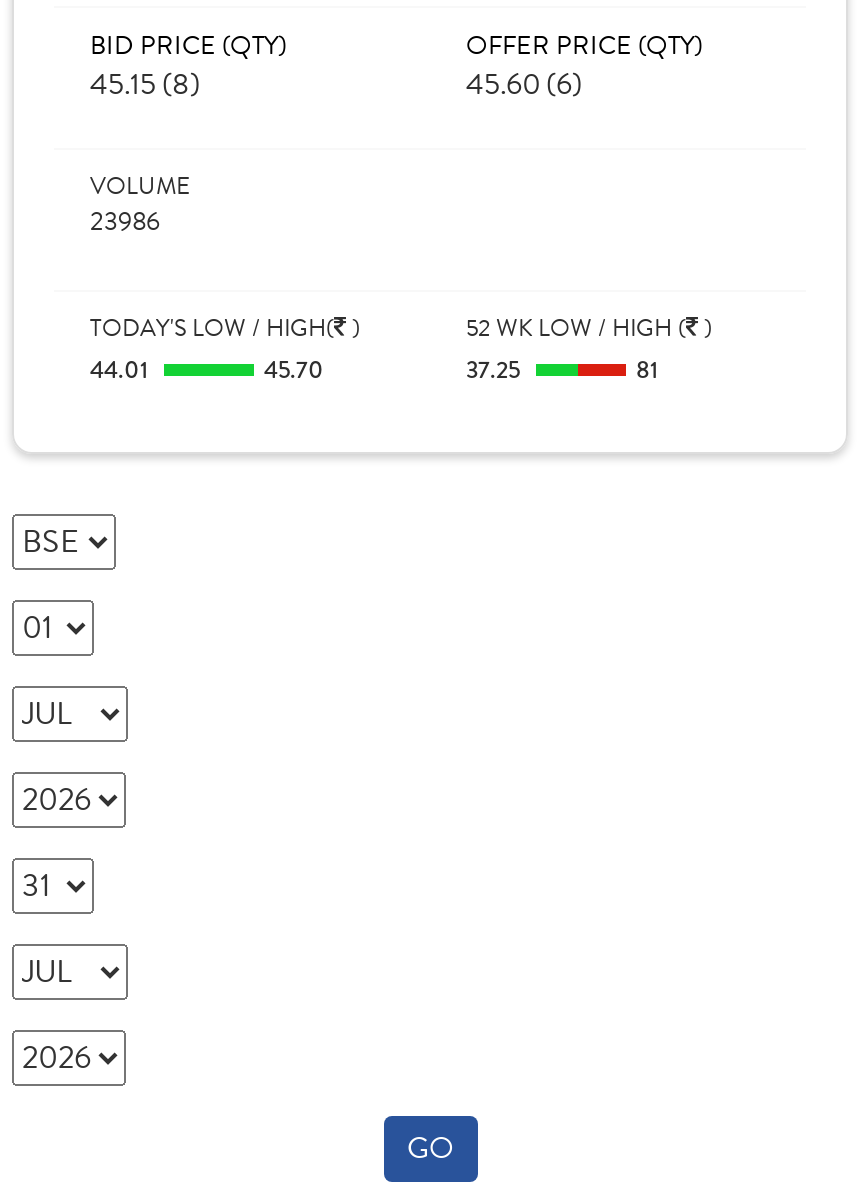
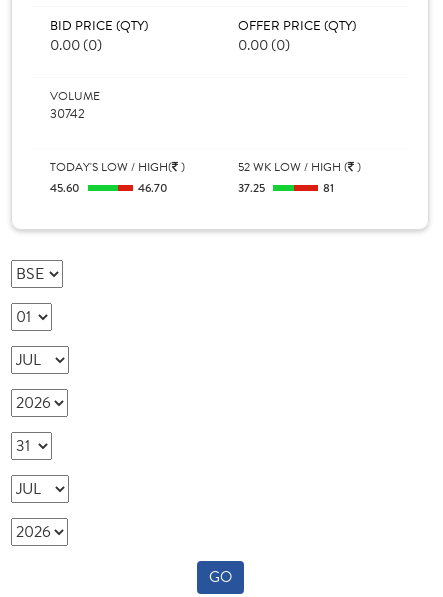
- 45.15 (8)
+ 0.00 (0)

- 45.60 (6)
+ 0.00 (0)

- 23986
+ 30742

- 44.01
+ 45.60

- 45.70
+ 46.70
